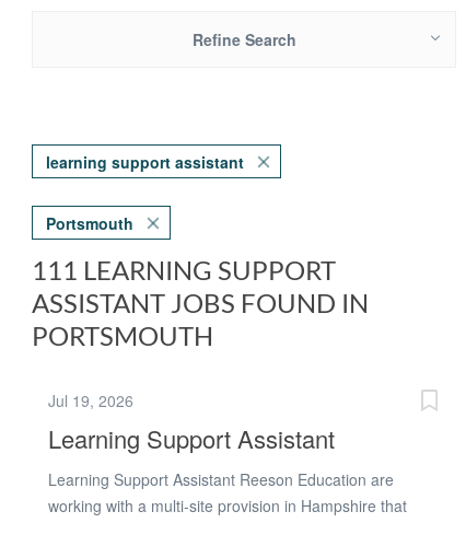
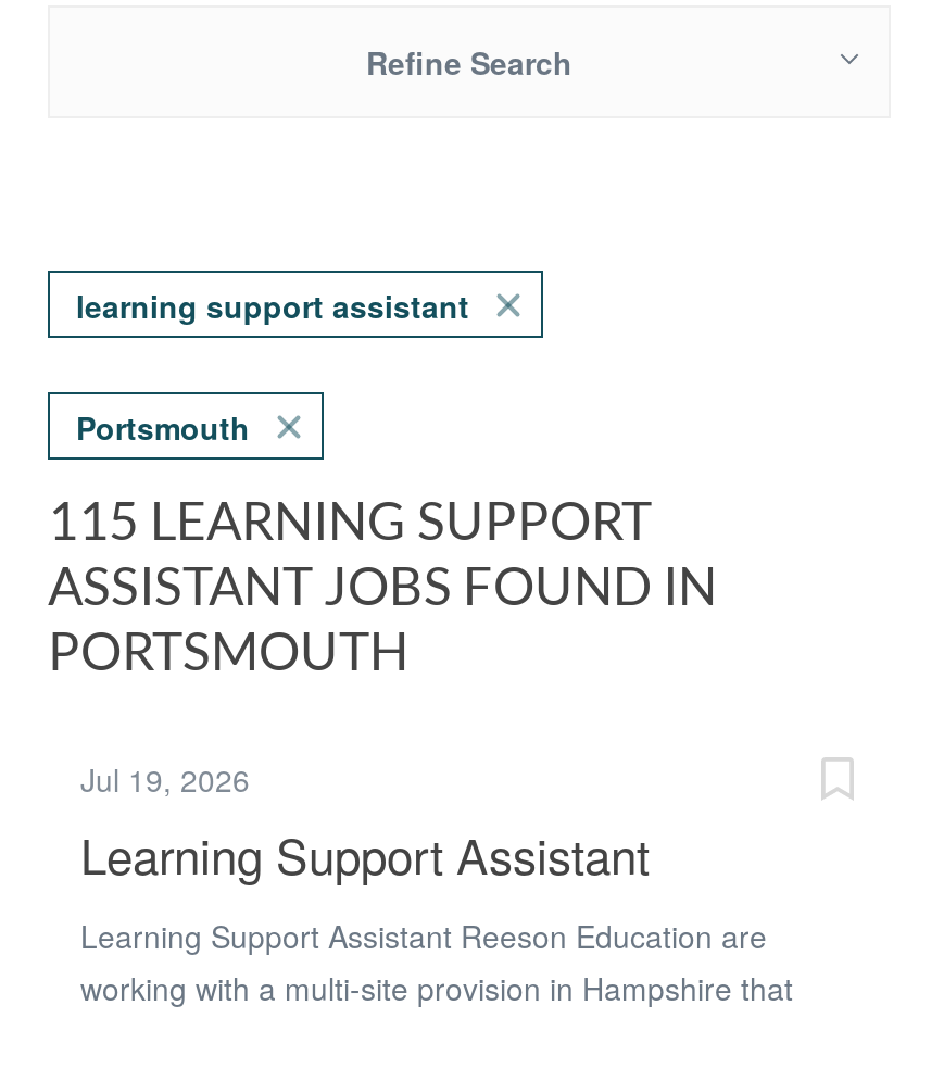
- 111 LEARNING SUPPORT
+ 115 LEARNING SUPPORT
